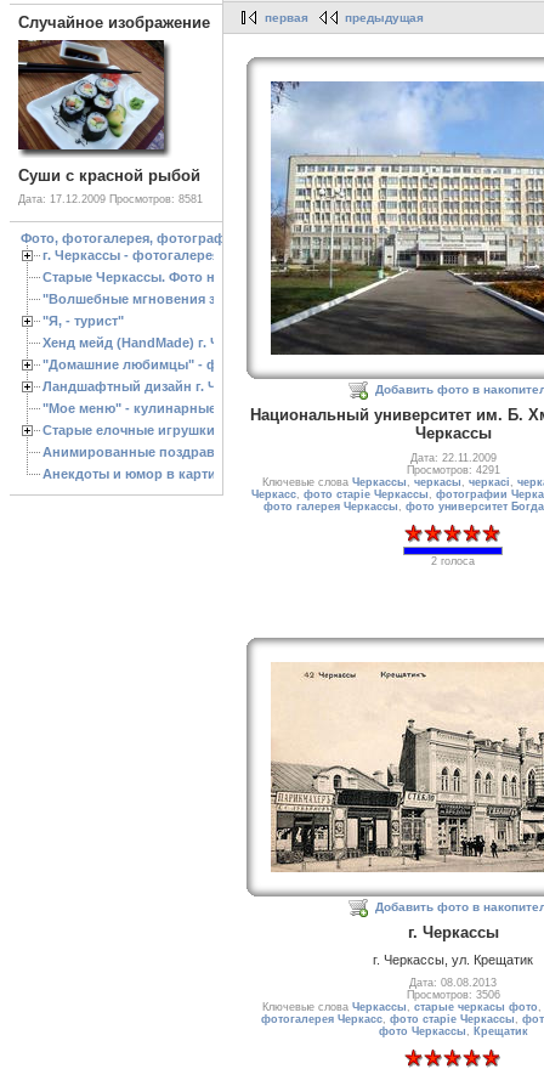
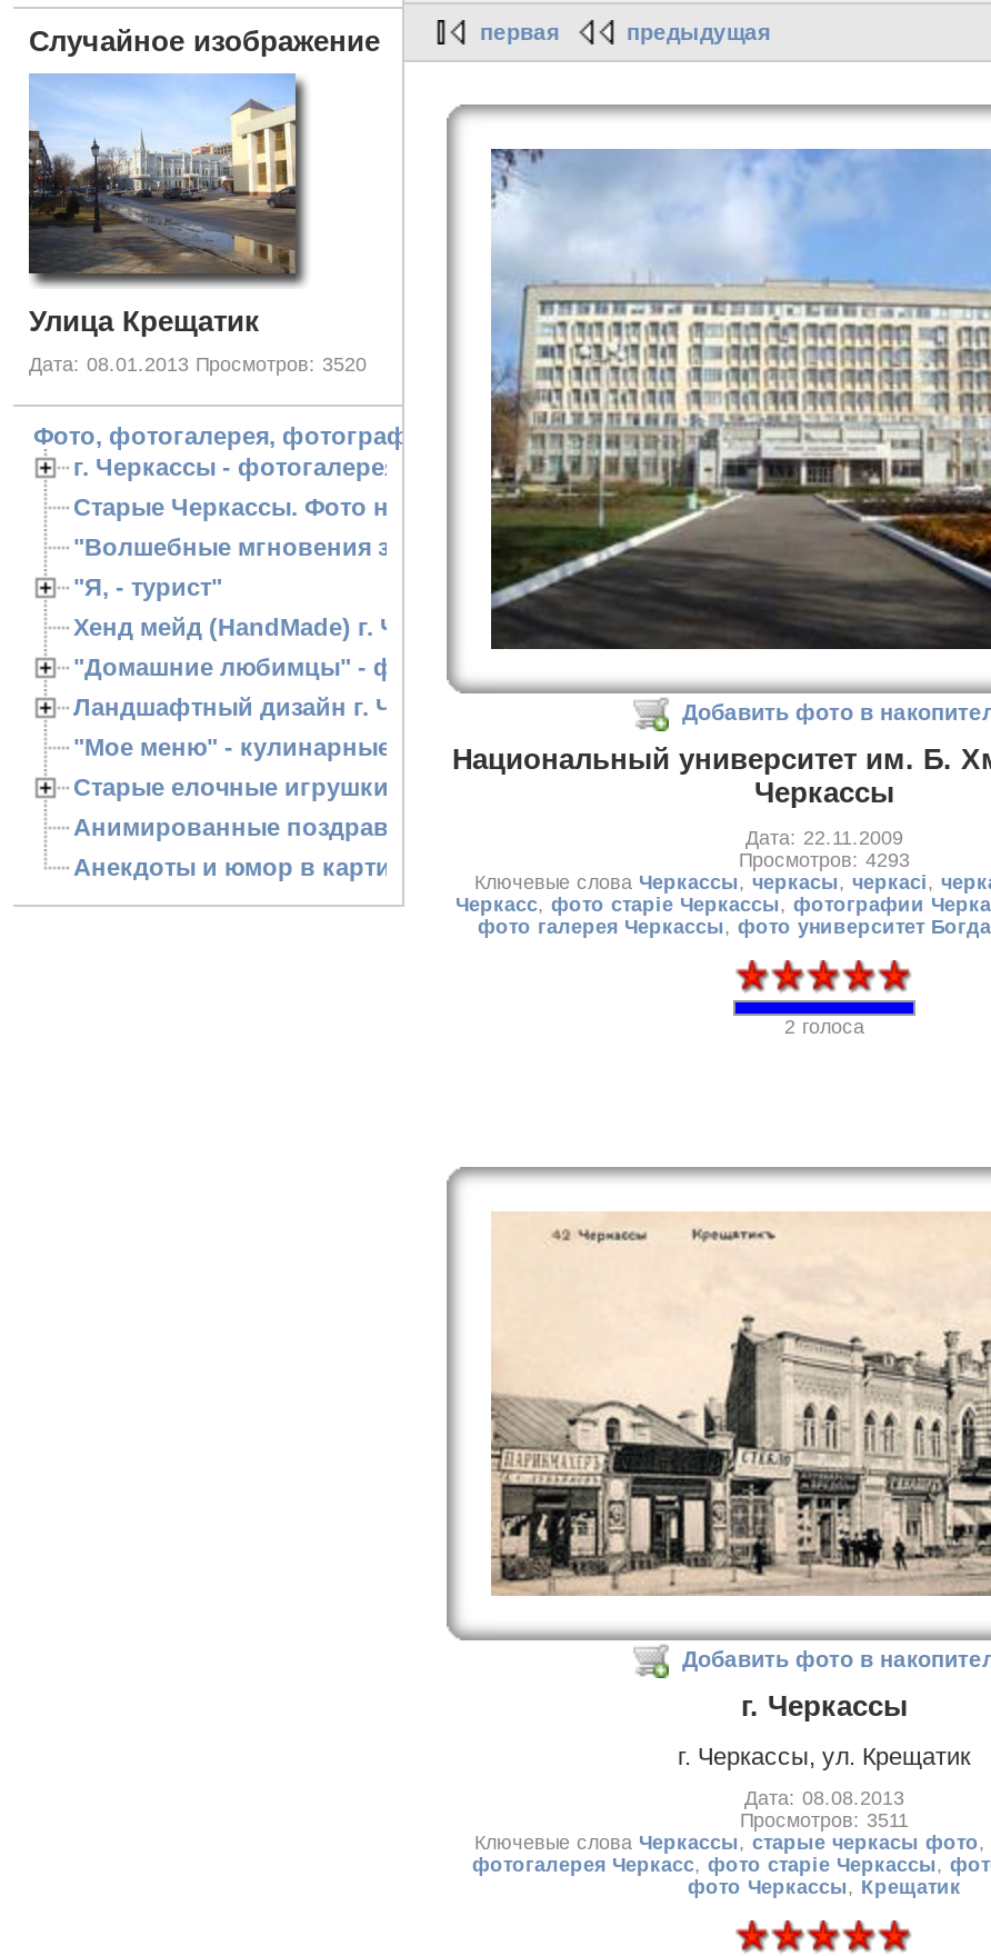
- [image]
- Суши с красной рыбой
+ [image]
+ Улица Крещатик

- Дата: 17.12.2009 Просмотров: 8581
+ Дата: 08.01.2013 Просмотров: 3520

- Просмотров: 4291
+ Просмотров: 4293

- Просмотров: 3506
+ Просмотров: 3511
